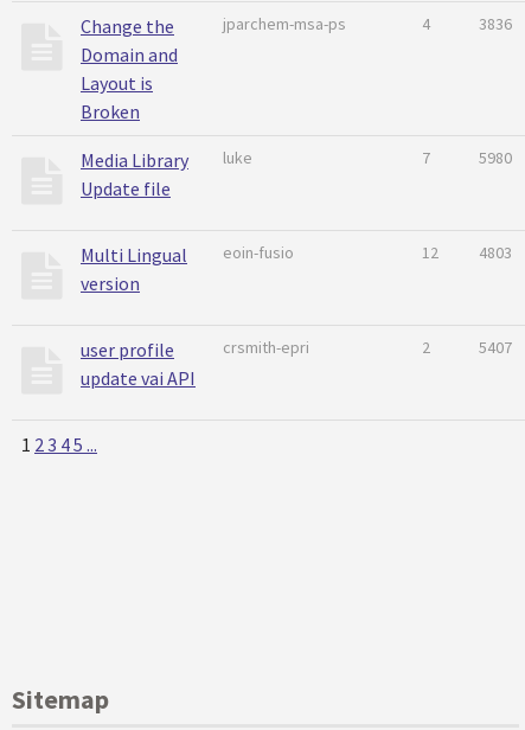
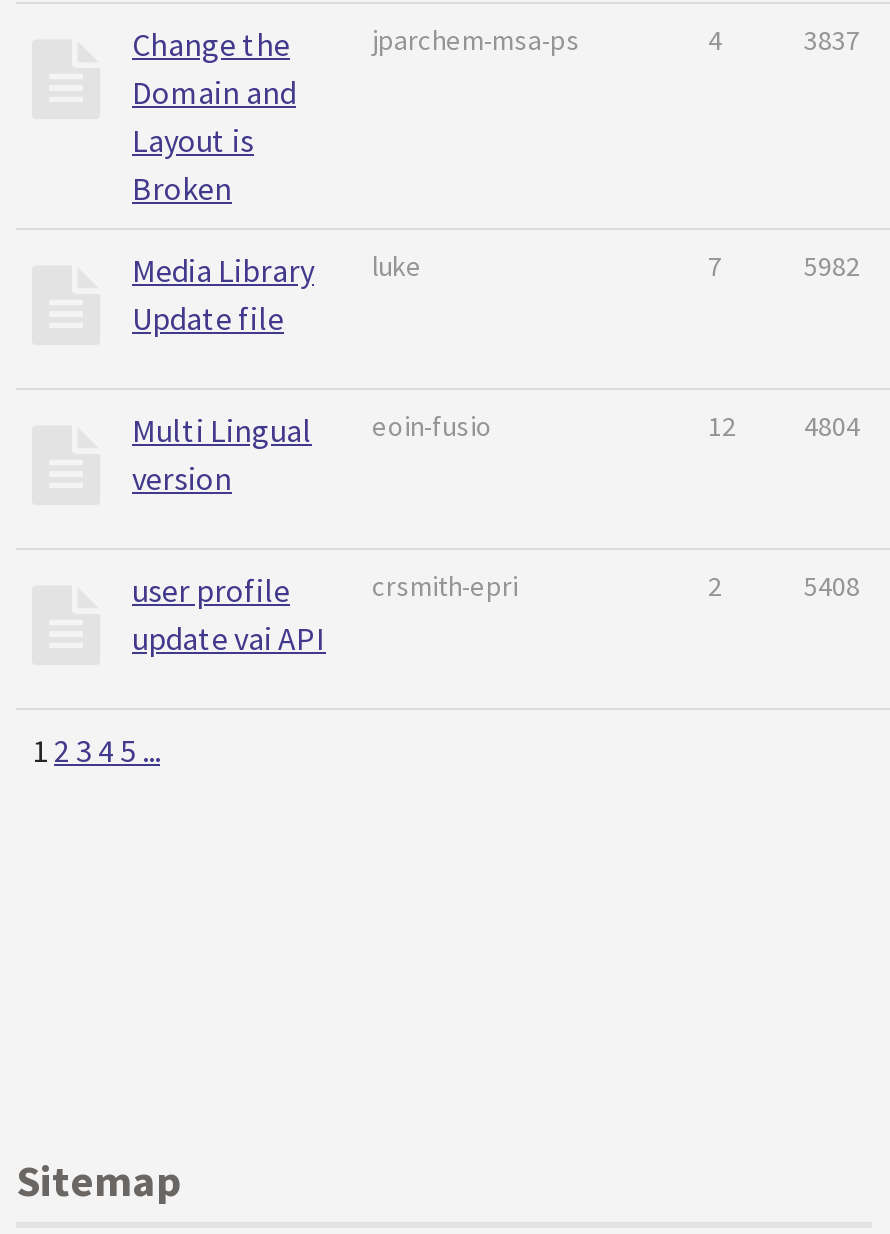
- 3836
+ 3837

- 5980
+ 5982

- 12 4803
+ 12 4804

- 5407
+ 5408
